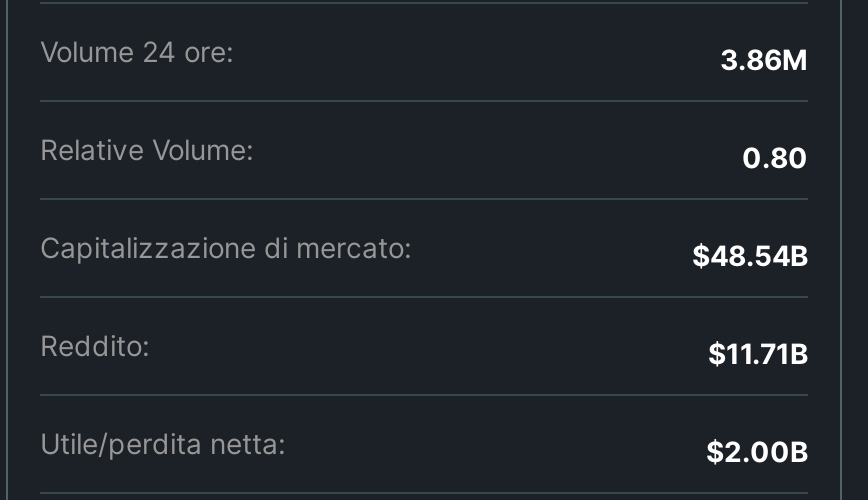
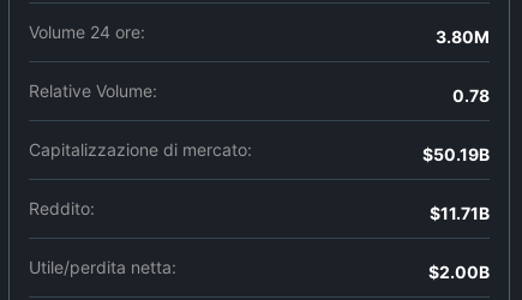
- 3.86M
+ 3.80M

- 0.80
+ 0.78

- $48.54B
+ $50.19B
